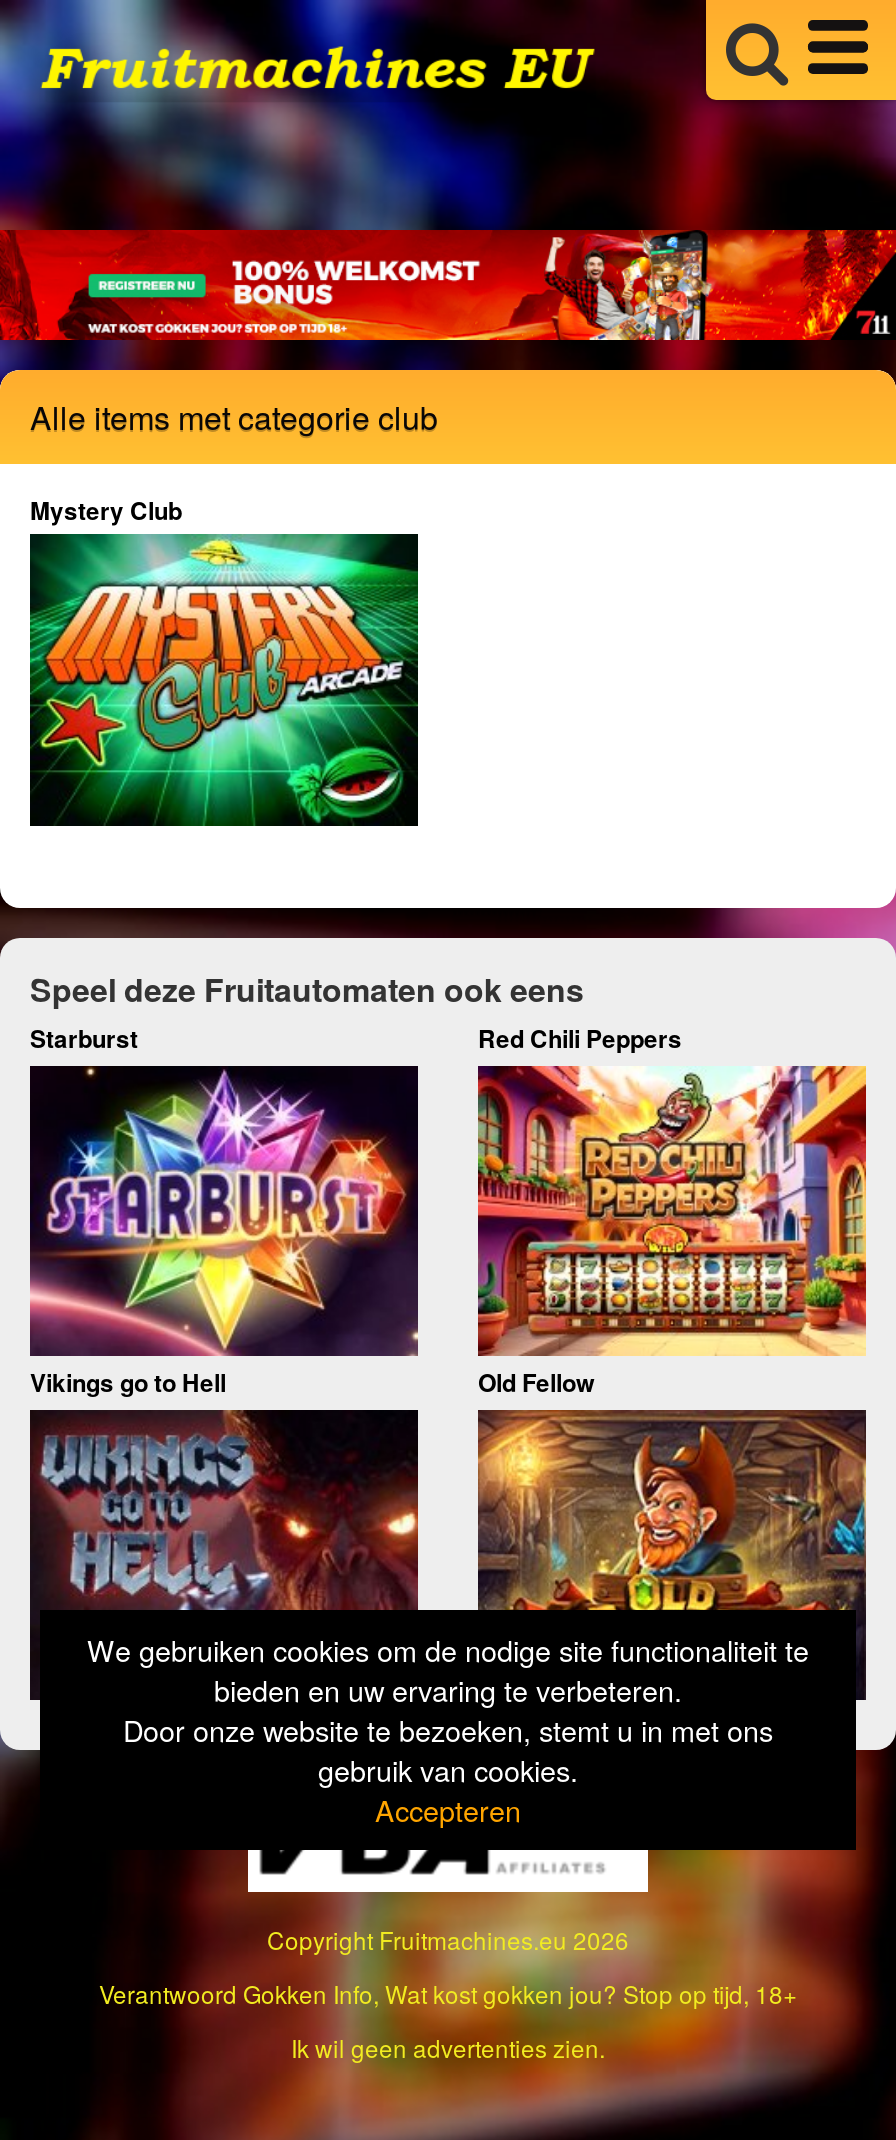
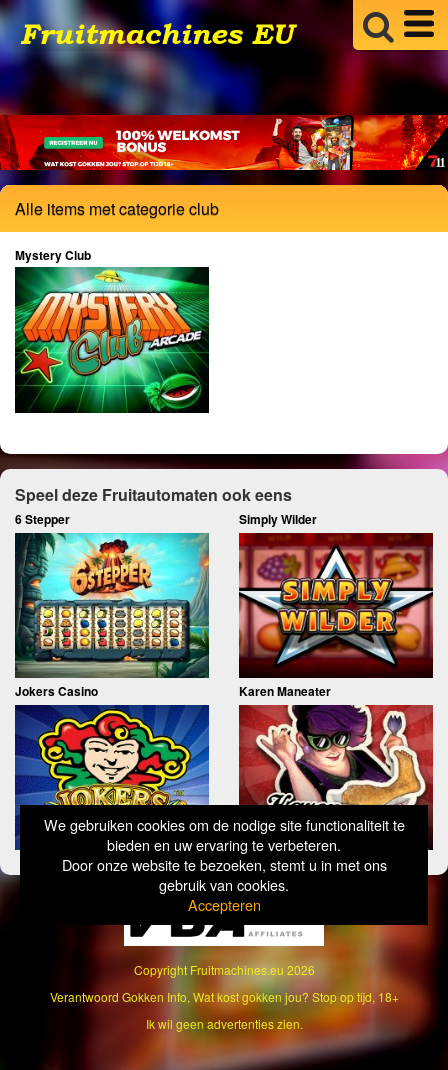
- Starburst
- Red Chili Peppers
+ 6 Stepper
+ Simply Wilder

- [image]
- Vikings go to Hell
- Old Fellow
+ [image]
+ Jokers Casino
+ Karen Maneater

- [image]
+ [image]

- [image]
+ [image]

- [image]
+ [image]
